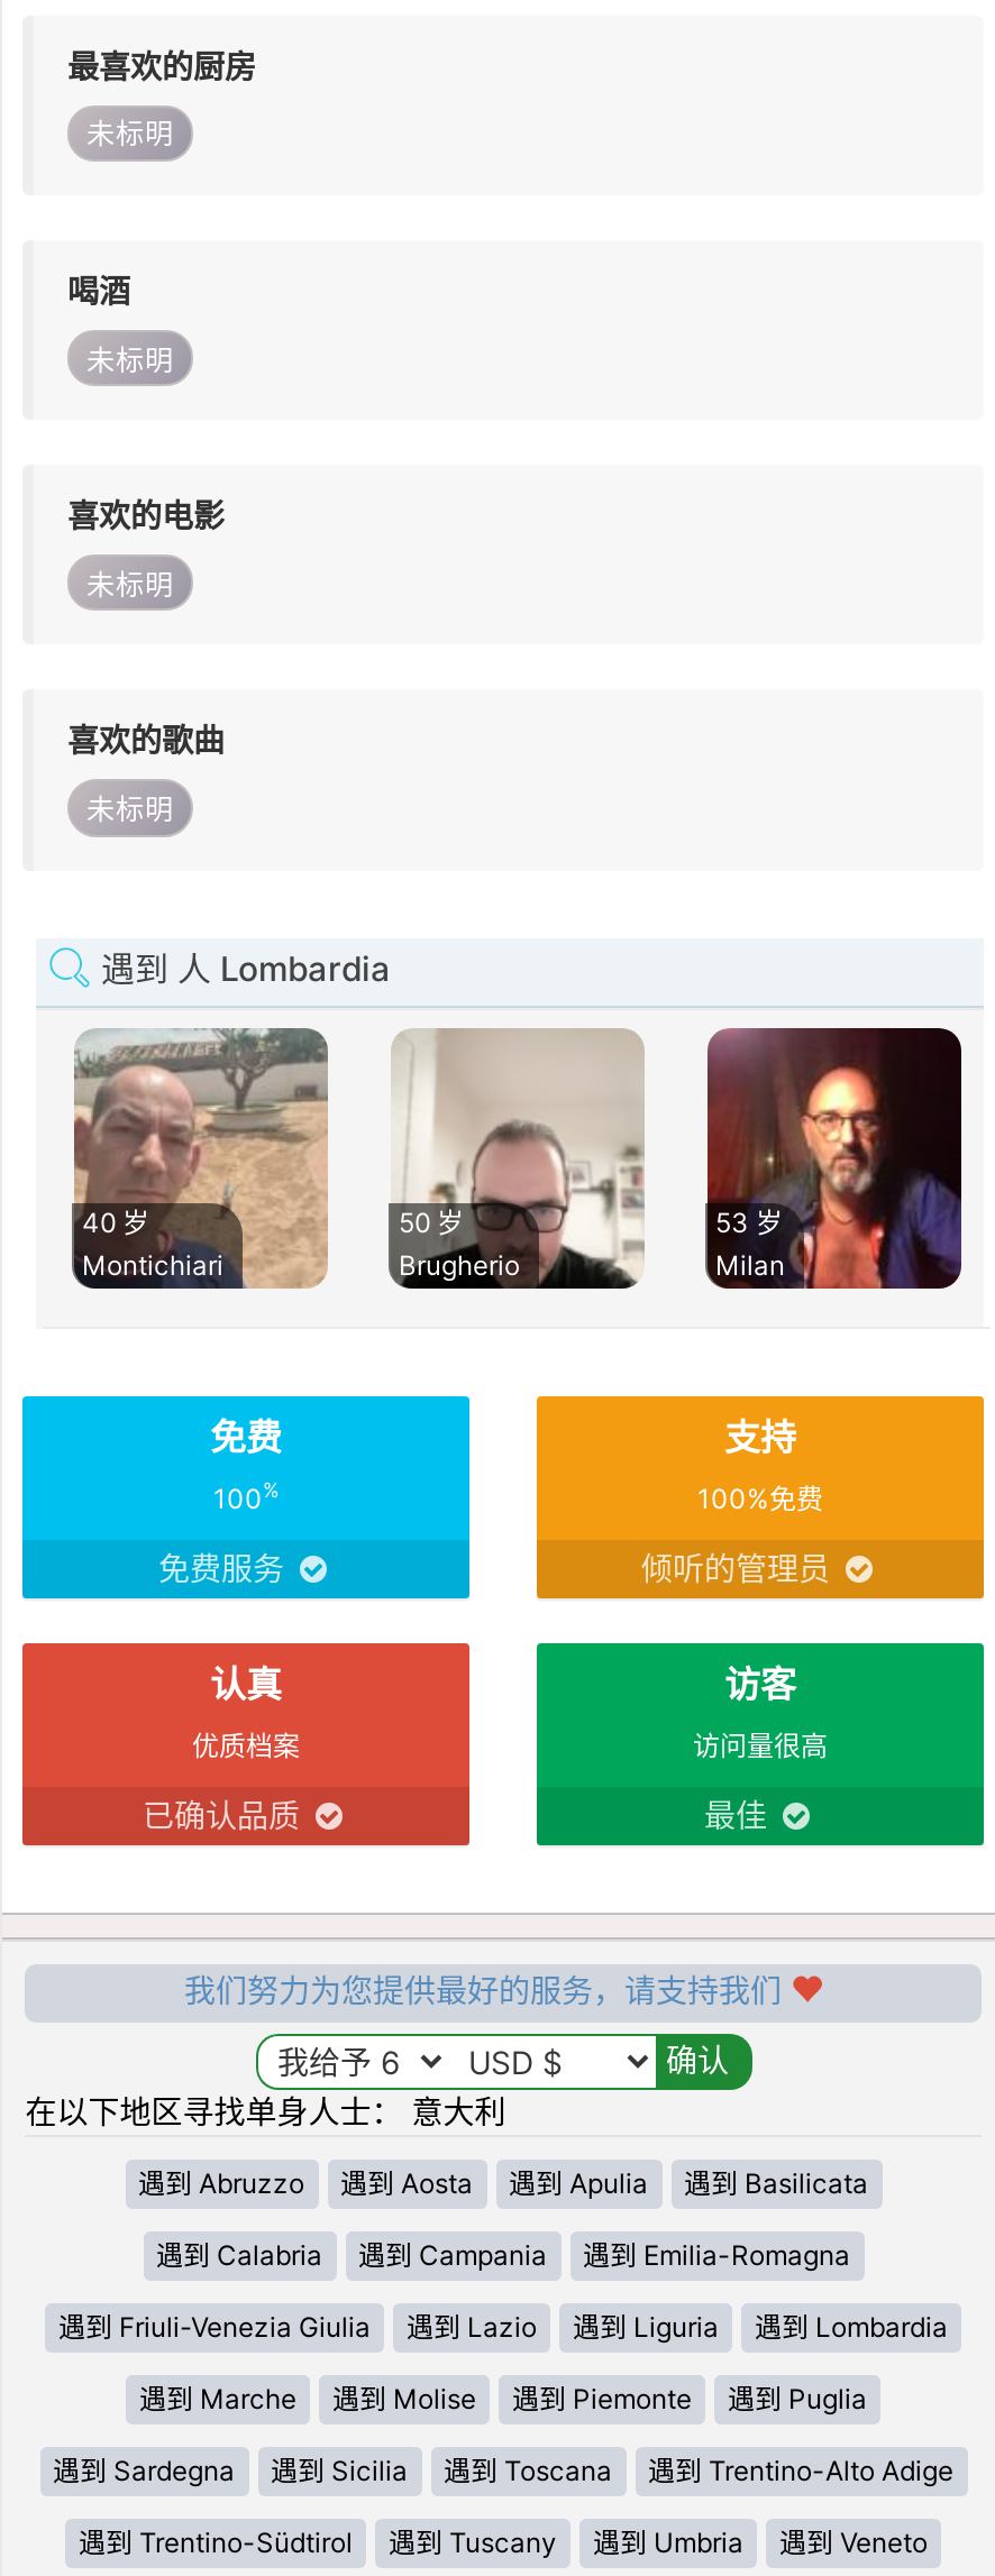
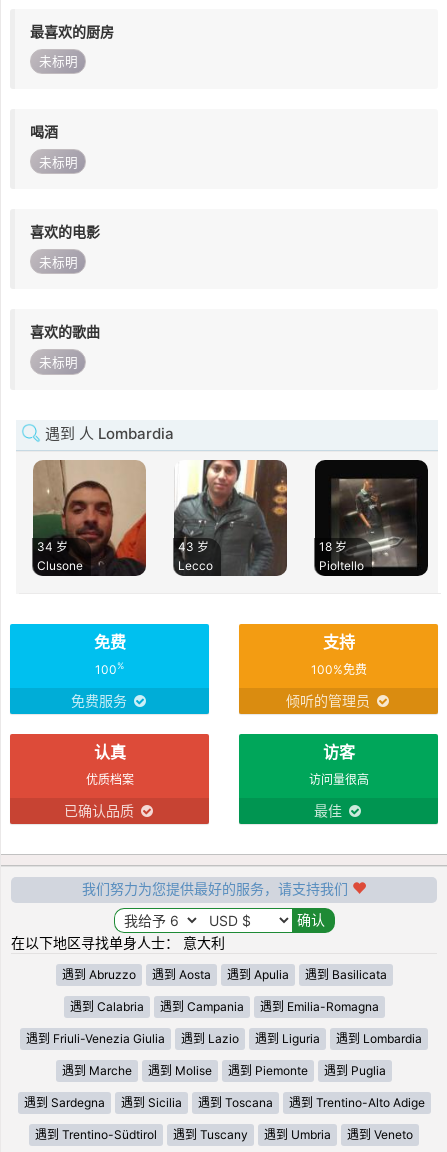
- [image]
- 40 岁
- Montichiari
+ [image]
+ 34 岁
+ Clusone

- [image]
- 50 岁
- Brugherio
+ [image]
+ 43 岁
+ Lecco

- [image]
- 53 岁
- Milan
+ [image]
+ 18 岁
+ Pioltello
